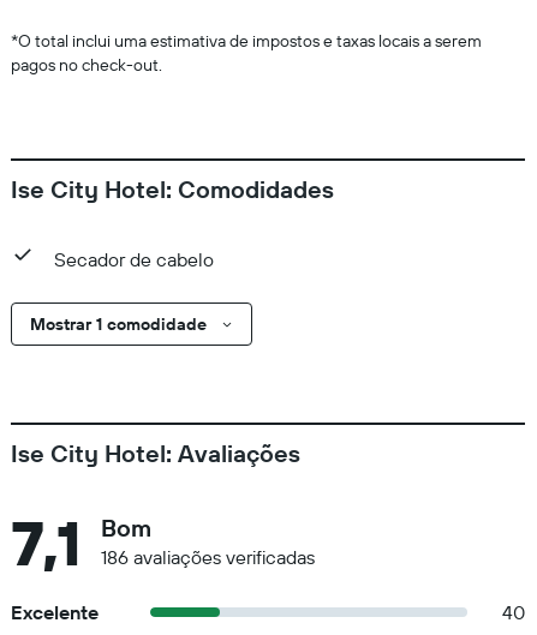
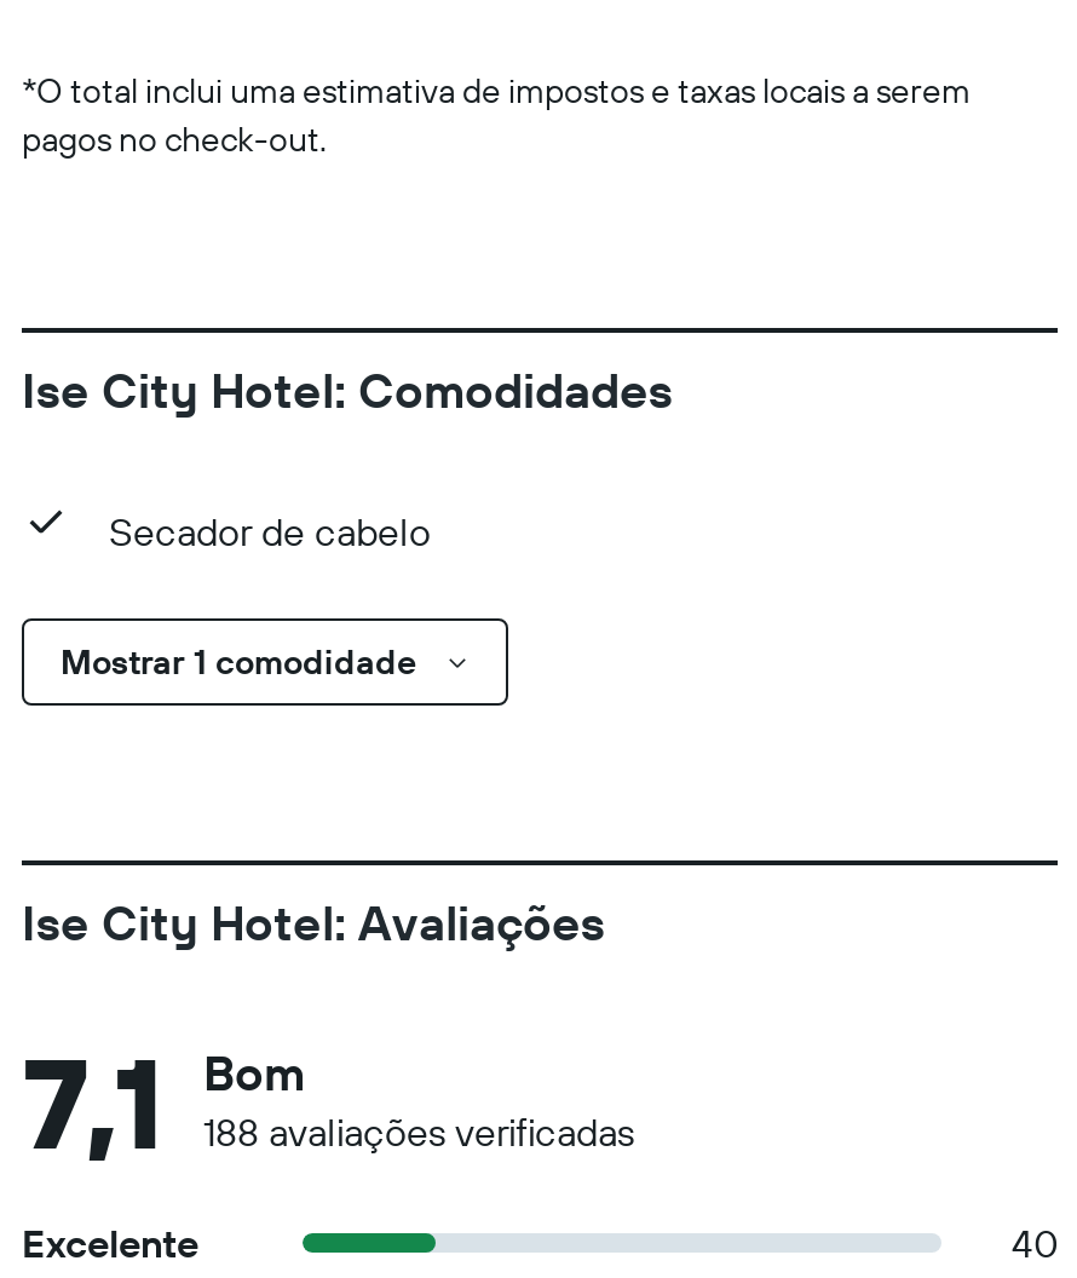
- 186 avaliações verificadas
+ 188 avaliações verificadas
